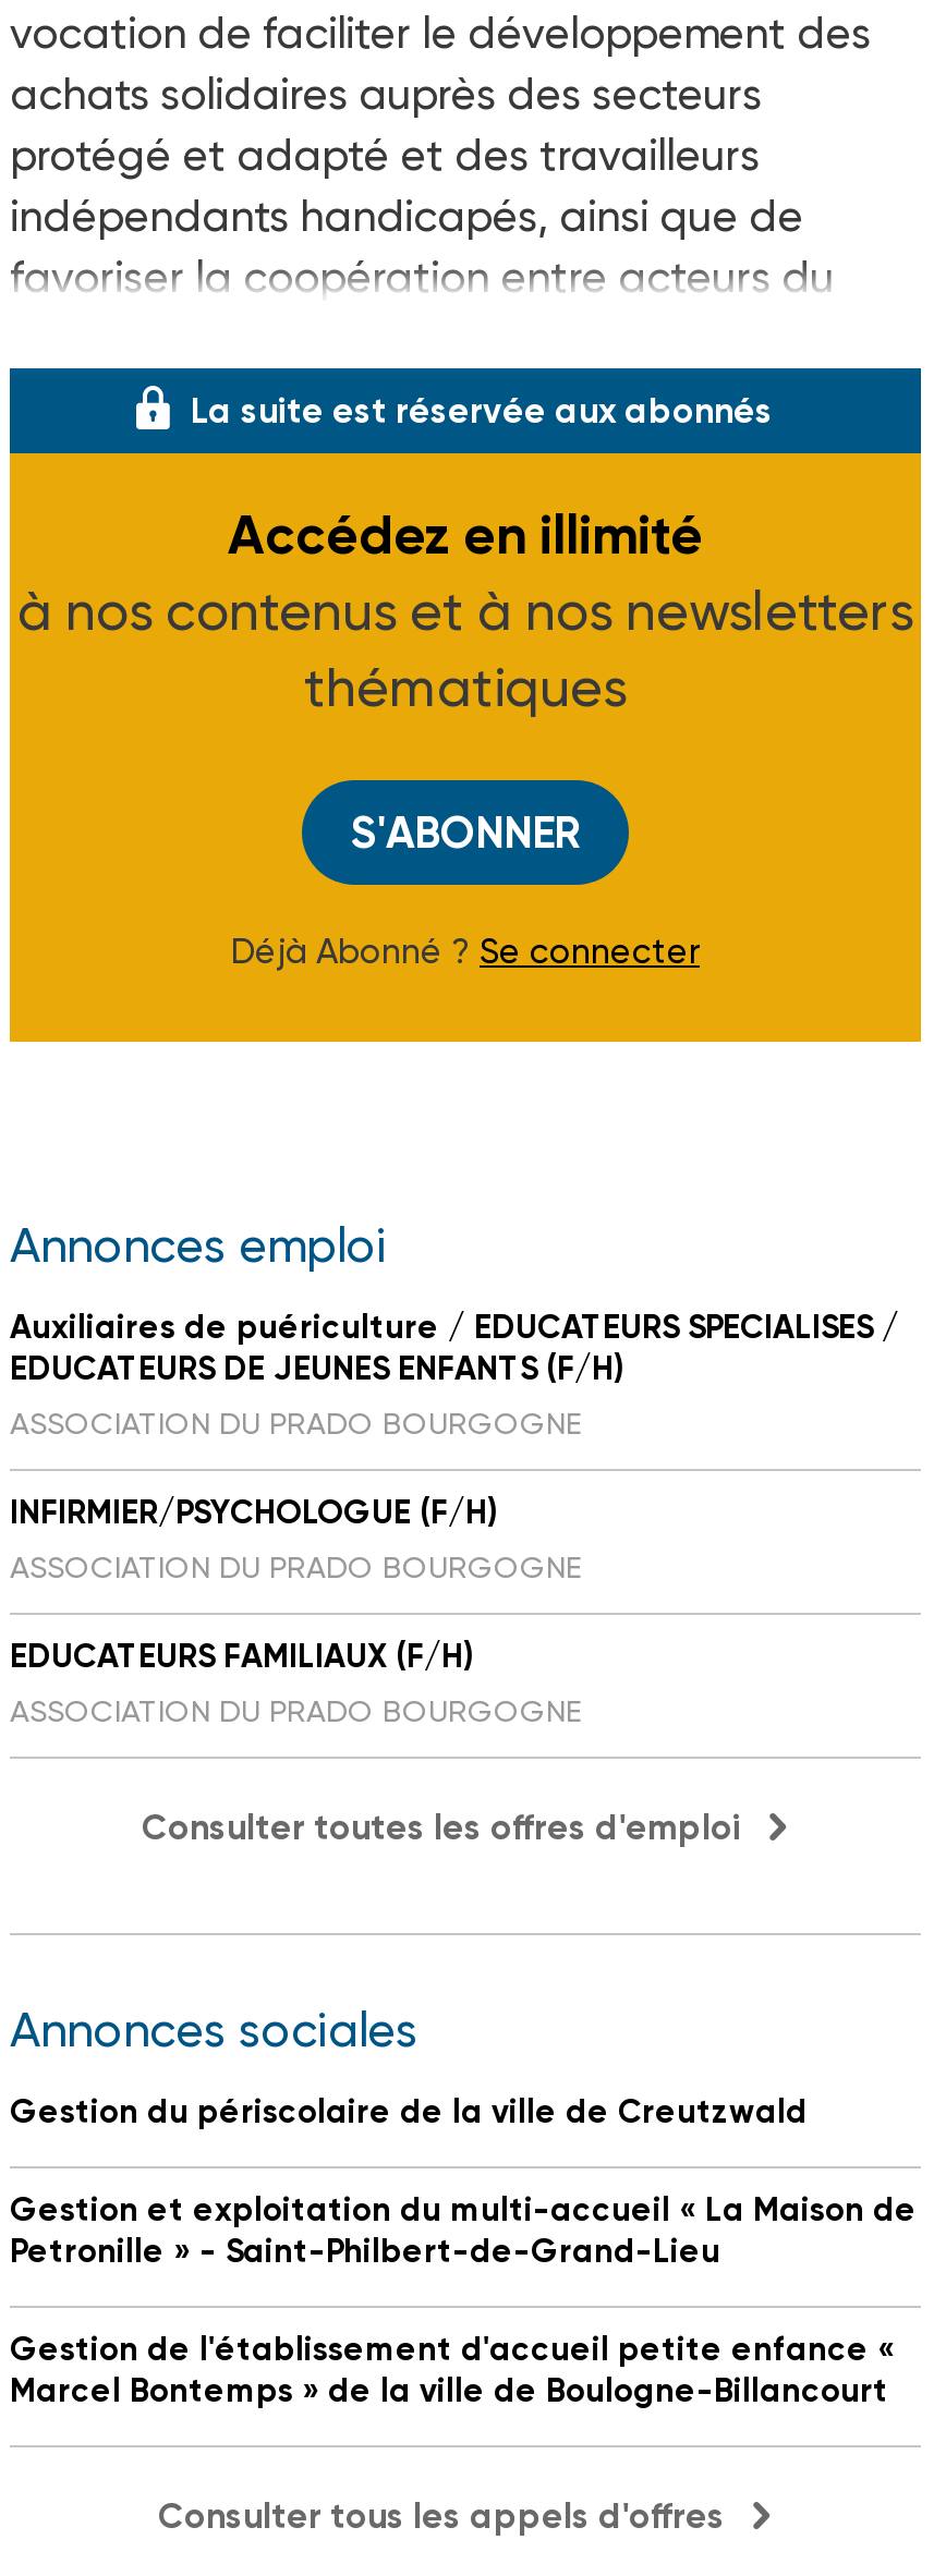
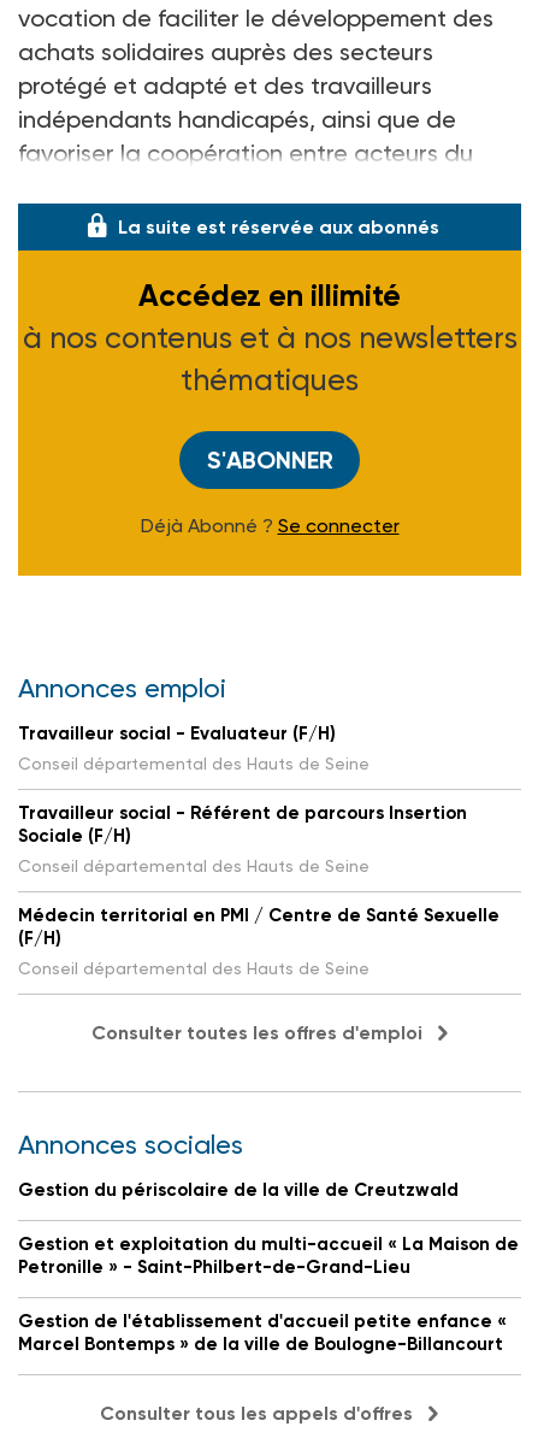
- Auxiliaires de puériculture / EDUCATEURS SPECIALISES /
- EDUCATEURS DE JEUNES ENFANTS (F/H)
- ASSOCIATION DU PRADO BOURGOGNE
+ Travailleur social - Evaluateur (F/H)
+ Conseil départemental des Hauts de Seine

- INFIRMIER/PSYCHOLOGUE (F/H)
- ASSOCIATION DU PRADO BOURGOGNE
+ Travailleur social - Référent de parcours Insertion
+ Sociale (F/H)
+ Conseil départemental des Hauts de Seine

- EDUCATEURS FAMILIAUX (F/H)
- ASSOCIATION DU PRADO BOURGOGNE
+ Médecin territorial en PMI / Centre de Santé Sexuelle
+ (F/H)
+ Conseil départemental des Hauts de Seine
